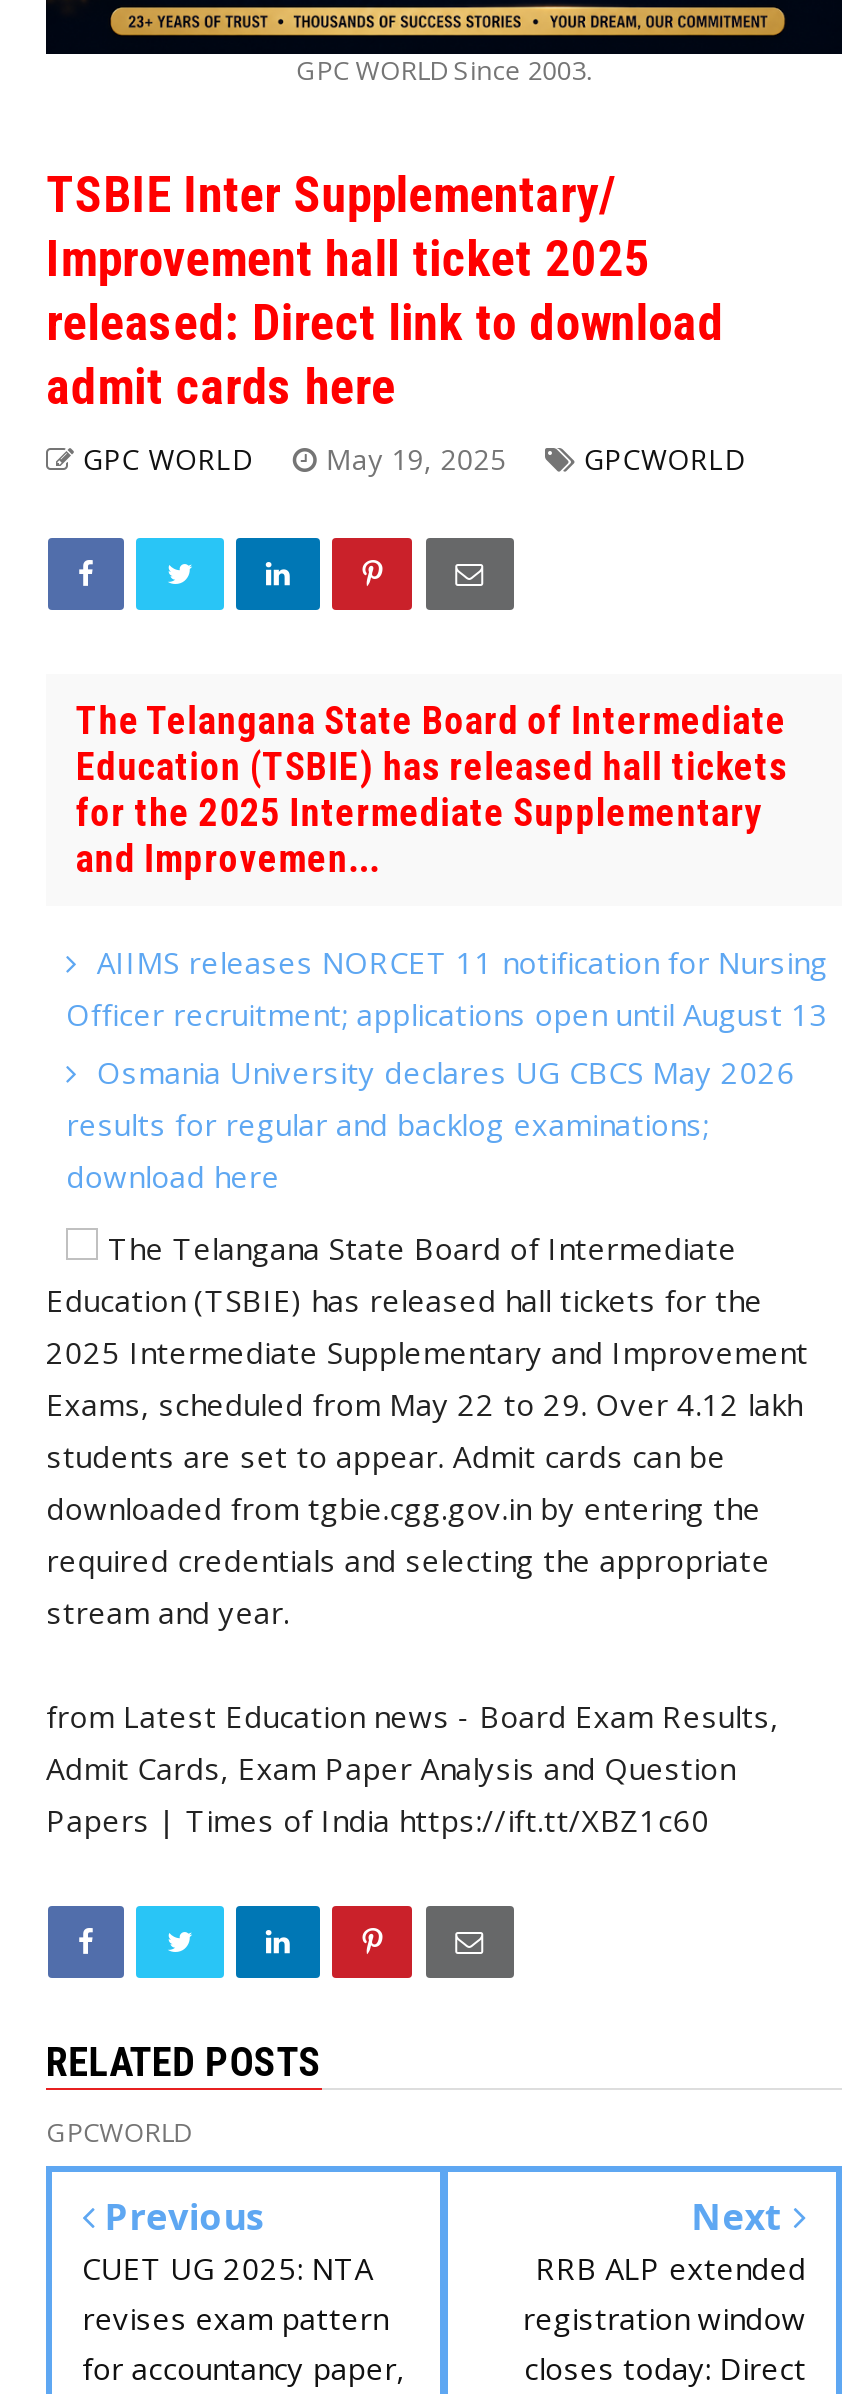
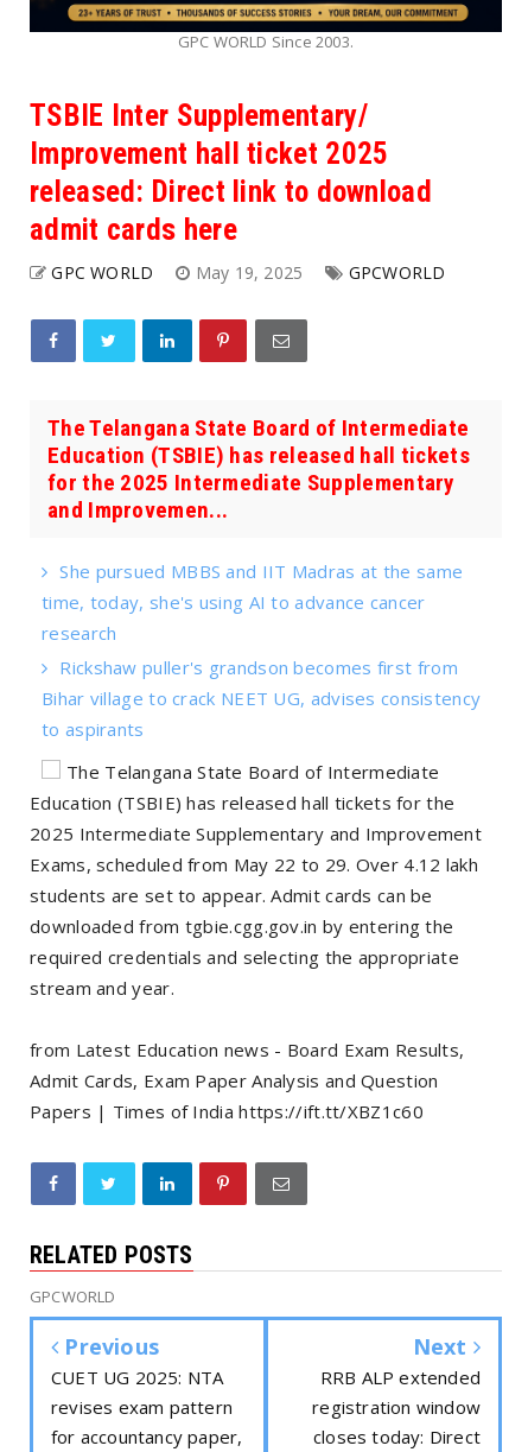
- AIIMS releases NORCET 11 notification for Nursing
- Officer recruitment; applications open until August 13
- Osmania University declares UG CBCS May 2026
- results for regular and backlog examinations;
- download here
+ She pursued MBBS and IIT Madras at the same
+ time, today, she's using AI to advance cancer
+ research
+ Rickshaw puller's grandson becomes first from
+ Bihar village to crack NEET UG, advises consistency
+ to aspirants
